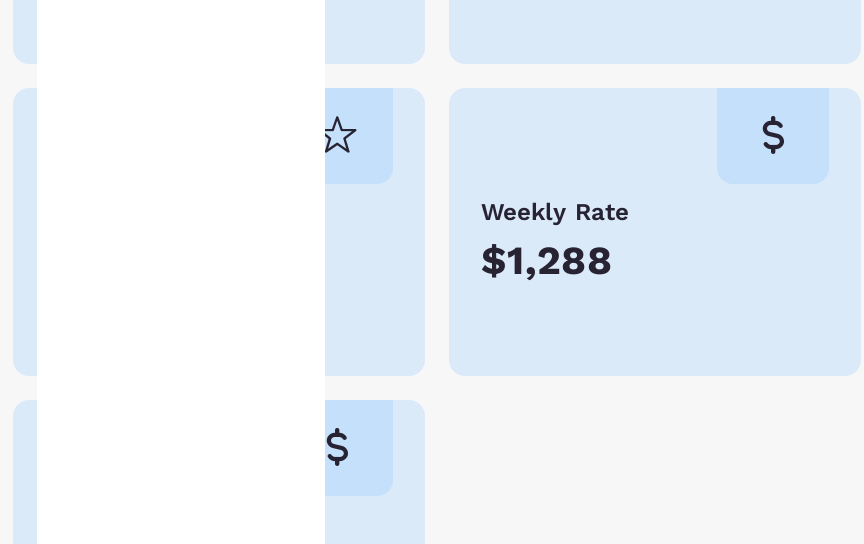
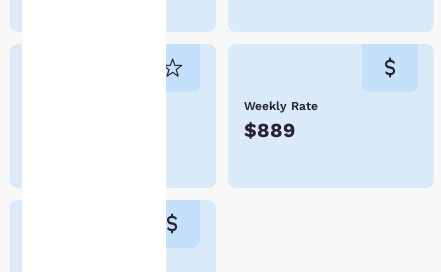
- $1,288
+ $889
